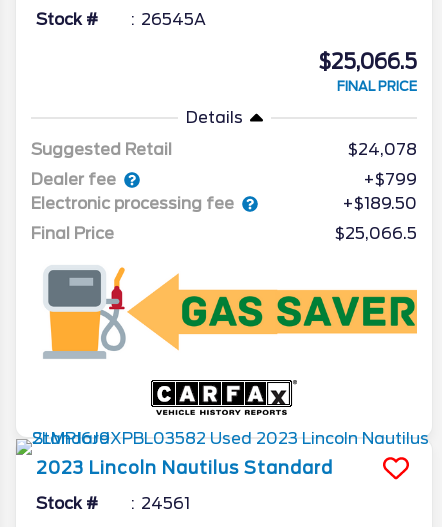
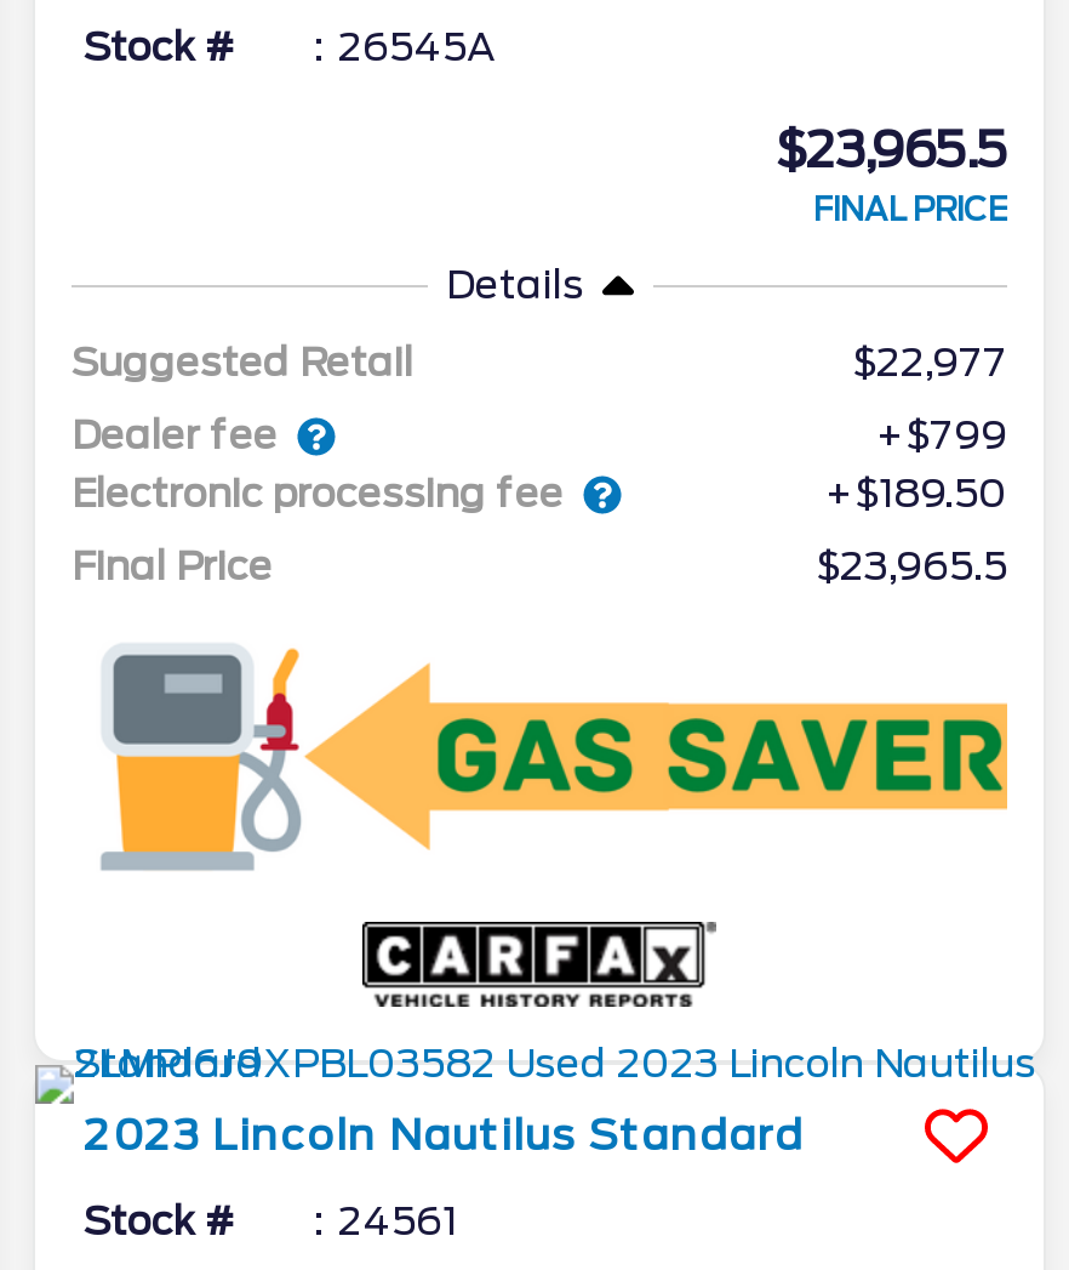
- $25,066.5
+ $23,965.5

- $24,078
+ $22,977

- $25,066.5
+ $23,965.5
